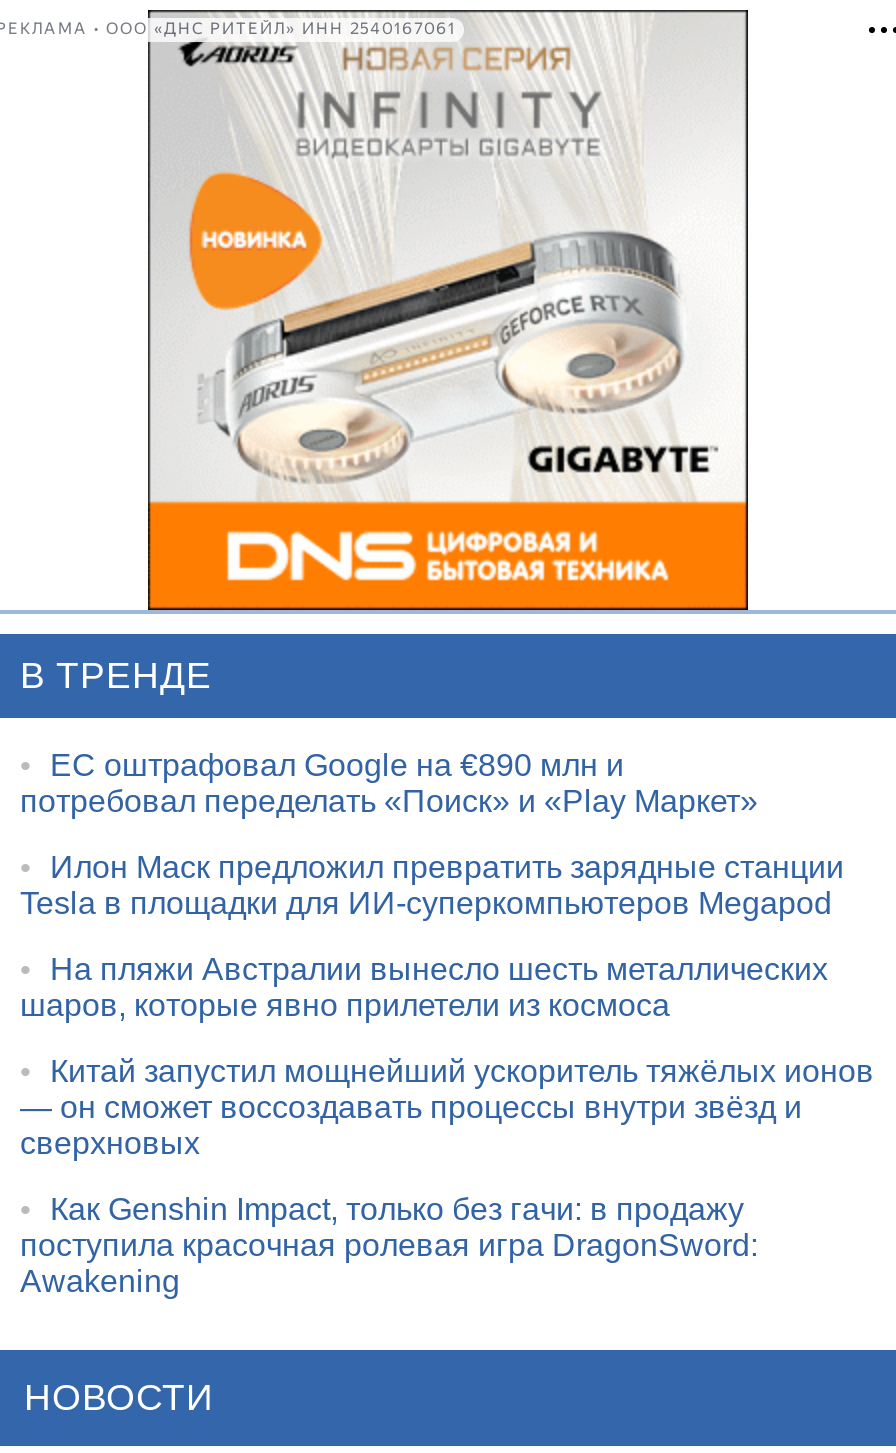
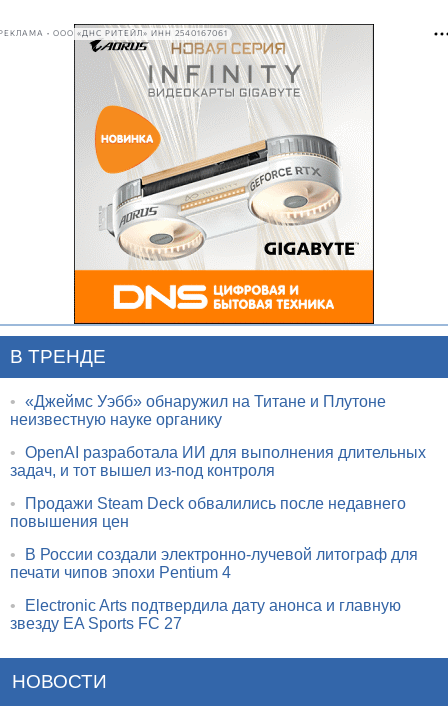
- • ЕС оштрафовал Google на €890 млн и
- потребовал переделать «Поиск» и «Play Маркет»
+ • «Джеймс Уэбб» обнаружил на Титане и Плутоне
+ неизвестную науке органику

- • Илон Маск предложил превратить зарядные станции
- Tesla в площадки для ИИ-суперкомпьютеров Megapod
+ • OpenAI разработала ИИ для выполнения длительных
+ задач, и тот вышел из-под контроля

- • На пляжи Австралии вынесло шесть металлических
- шаров, которые явно прилетели из космоса
+ • Продажи Steam Deck обвалились после недавнего
+ повышения цен

- • Китай запустил мощнейший ускоритель тяжёлых ионов
- — он сможет воссоздавать процессы внутри звёзд и
- сверхновых
+ • В России создали электронно-лучевой литограф для
+ печати чипов эпохи Pentium 4

- • Как Genshin Impact, только без гачи: в продажу
- поступила красочная ролевая игра DragonSword:
- Awakening
+ • Electronic Arts подтвердила дату анонса и главную
+ звезду EA Sports FC 27
